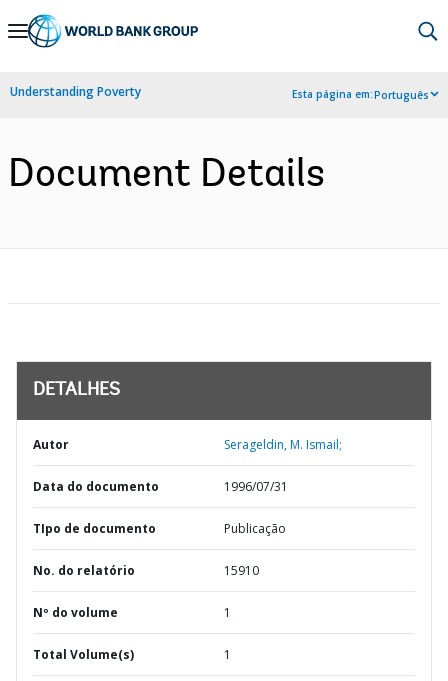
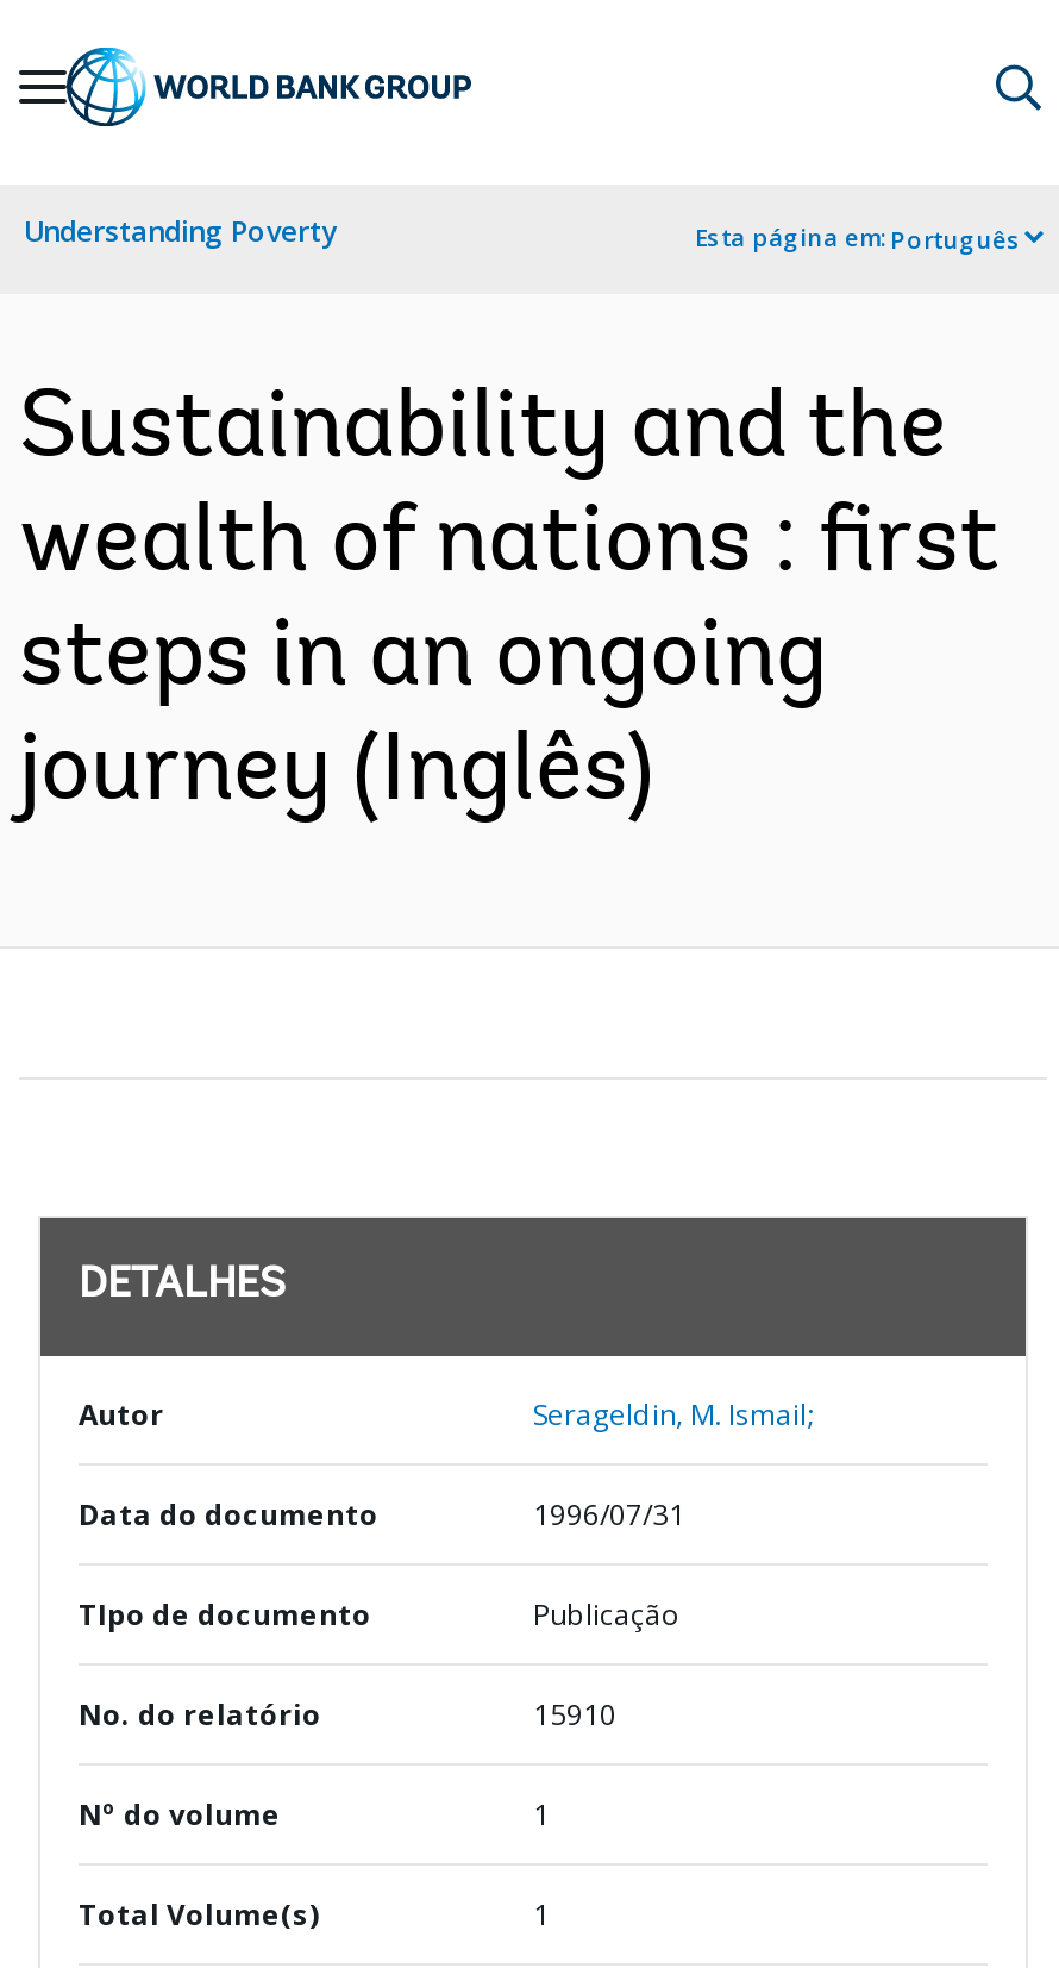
- Document Details
+ Sustainability and the
+ wealth of nations : first
+ steps in an ongoing
+ journey (Inglês)
